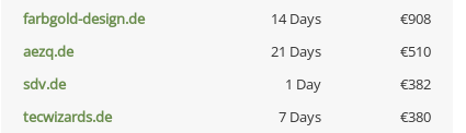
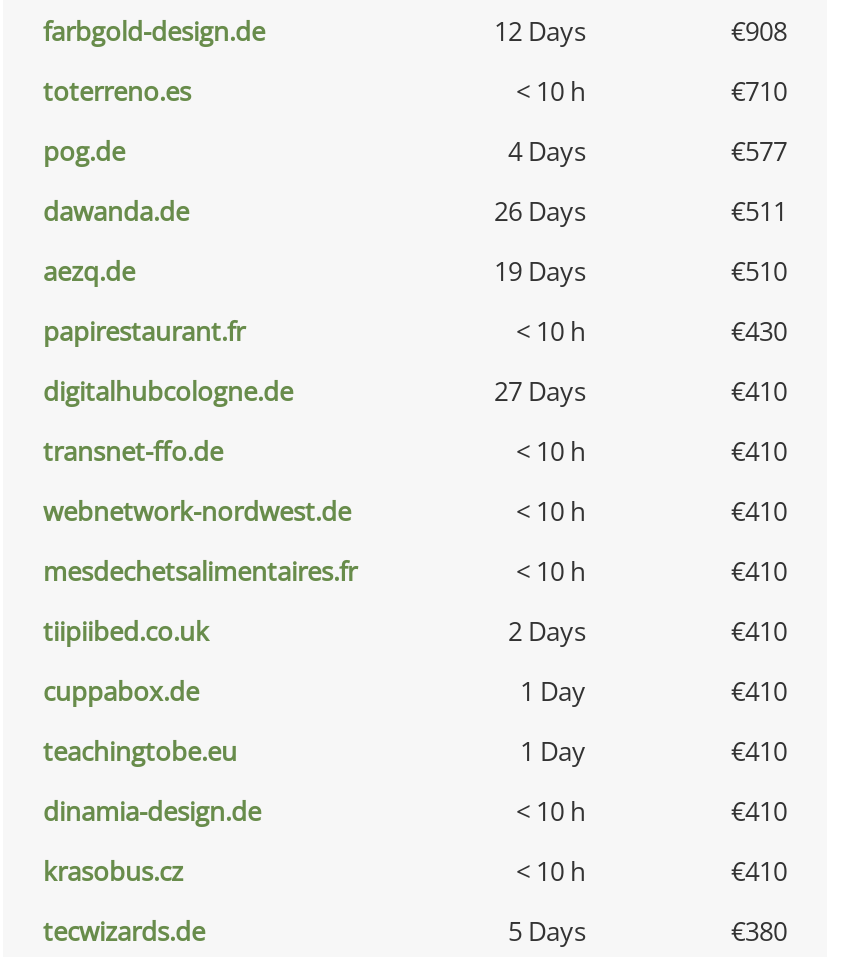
- 14 Days
+ 12 Days

+ toterreno.es
+ < 10 h
+ €710
+ pog.de
+ 4 Days
+ €577
+ dawanda.de
+ 26 Days
+ €511

- 21 Days
+ 19 Days

- sdv.de
+ papirestaurant.fr
+ < 10 h
+ €430
+ digitalhubcologne.de
+ 27 Days
+ €410
+ transnet-ffo.de
+ < 10 h
+ €410
+ webnetwork-nordwest.de
+ < 10 h
+ €410
+ mesdechetsalimentaires.fr
+ < 10 h
+ €410
+ tiipiibed.co.uk
+ 2 Days
+ €410
+ cuppabox.de

- €382
+ €410
+ teachingtobe.eu
+ 1 Day
+ €410
+ dinamia-design.de
+ < 10 h
+ €410
+ krasobus.cz
+ < 10 h
+ €410

- 7 Days
+ 5 Days
